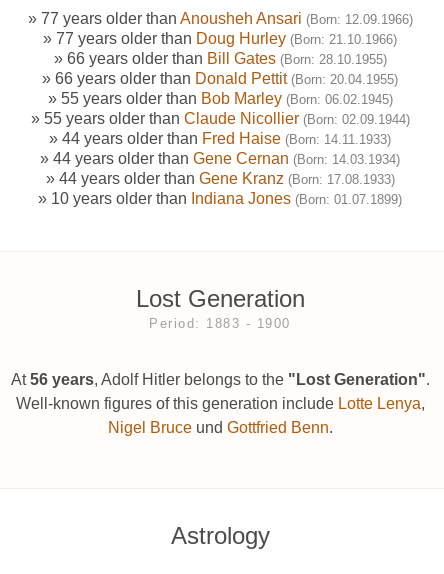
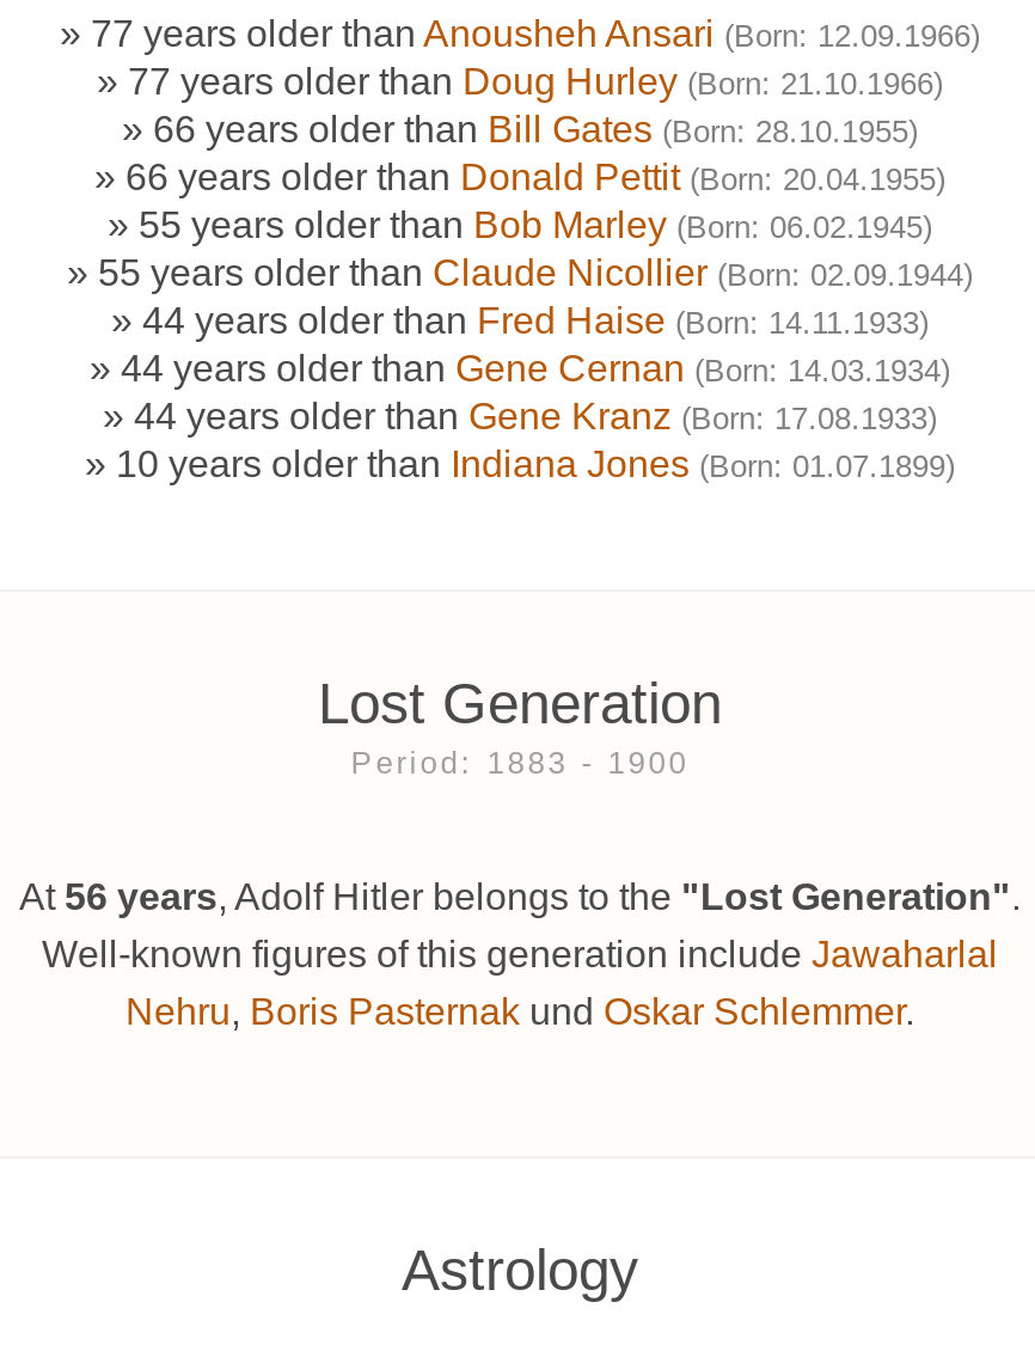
- Well-known figures of this generation include Lotte Lenya,
- Nigel Bruce und Gottfried Benn.
+ Well-known figures of this generation include Jawaharlal
+ Nehru, Boris Pasternak und Oskar Schlemmer.
